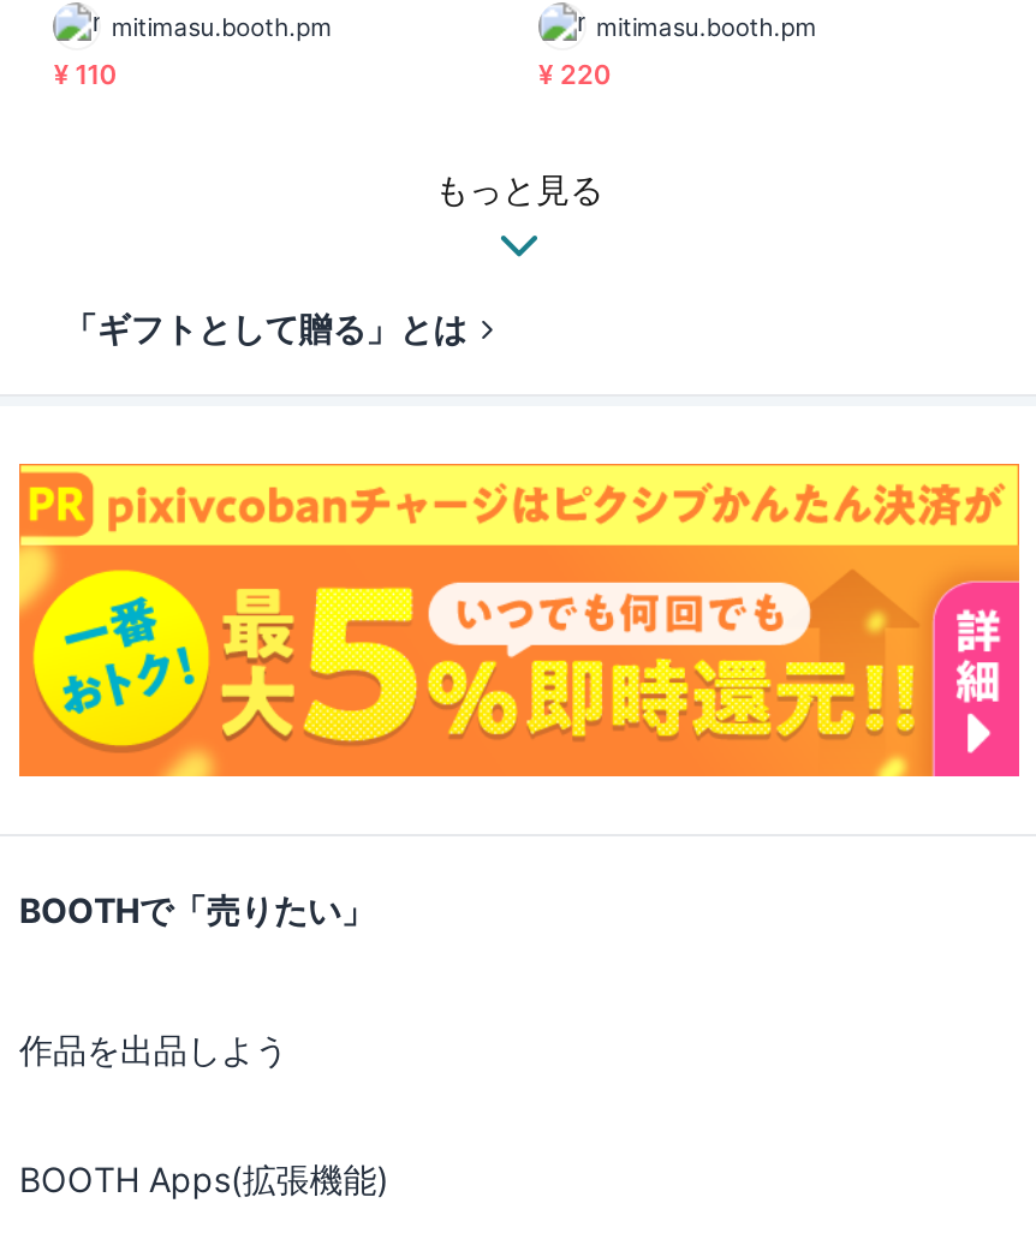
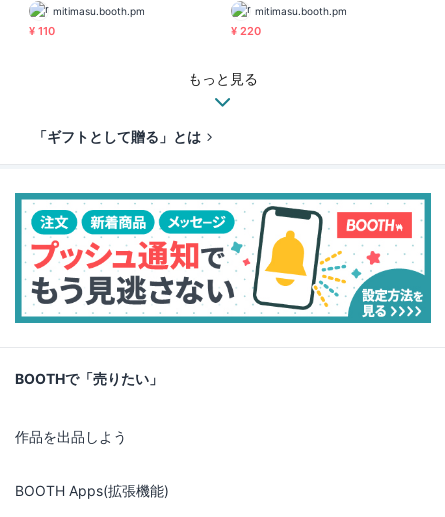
- [image]
+ [image]
